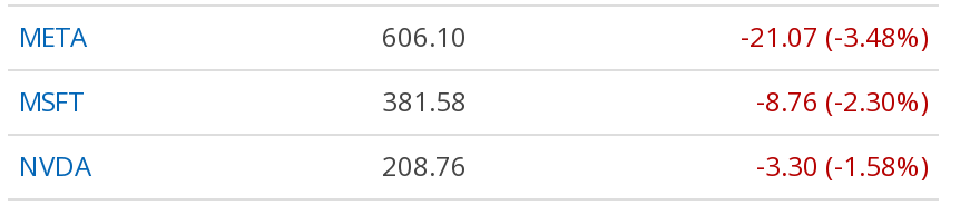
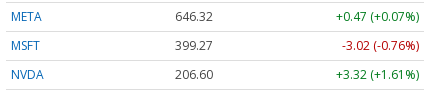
- 606.10
+ 646.32

- -21.07 (-3.48%)
+ +0.47 (+0.07%)

- 381.58
+ 399.27

- -8.76 (-2.30%)
+ -3.02 (-0.76%)

- 208.76
+ 206.60

- -3.30 (-1.58%)
+ +3.32 (+1.61%)
